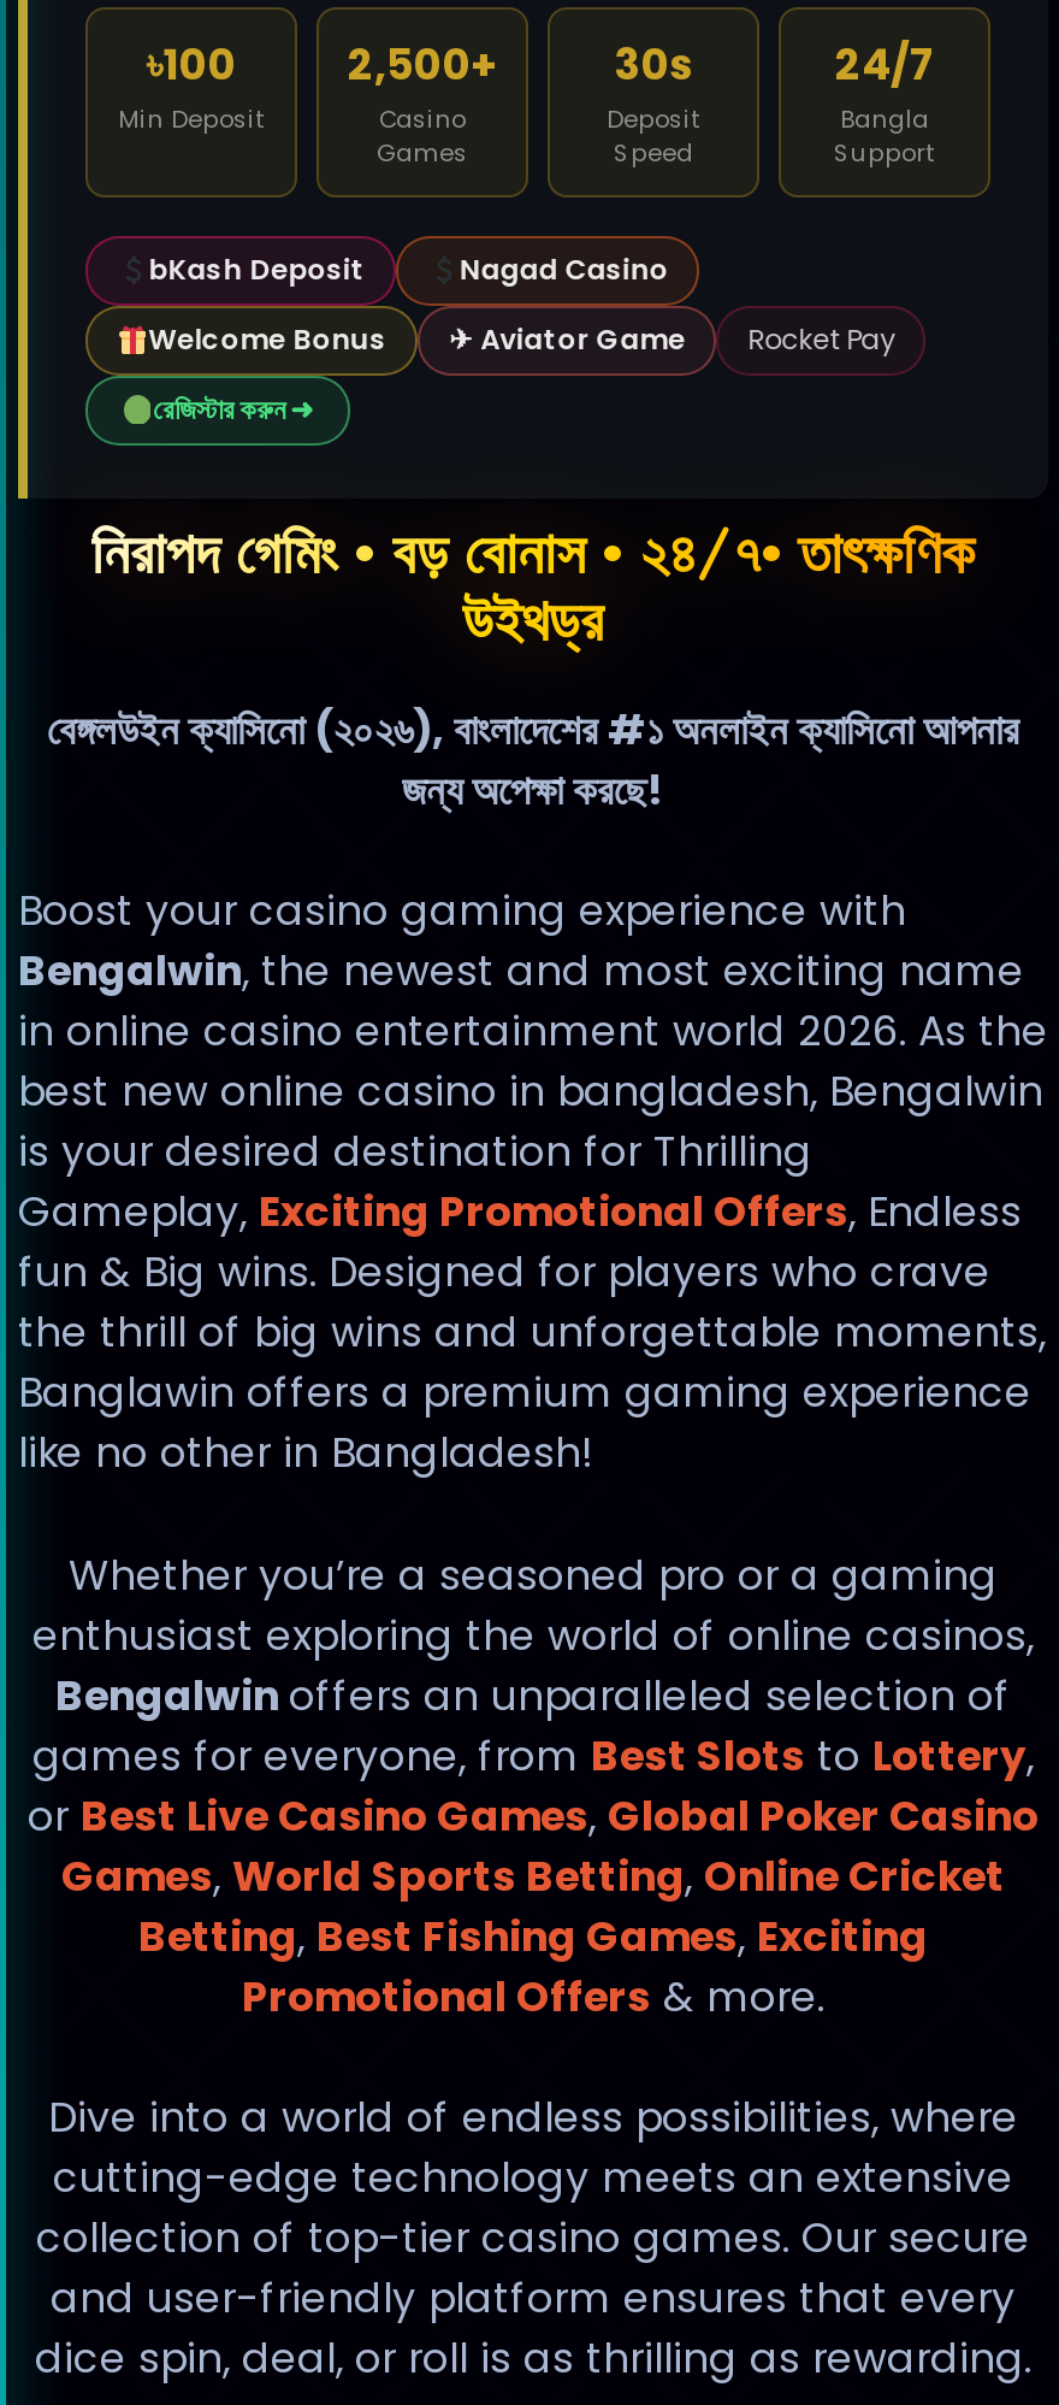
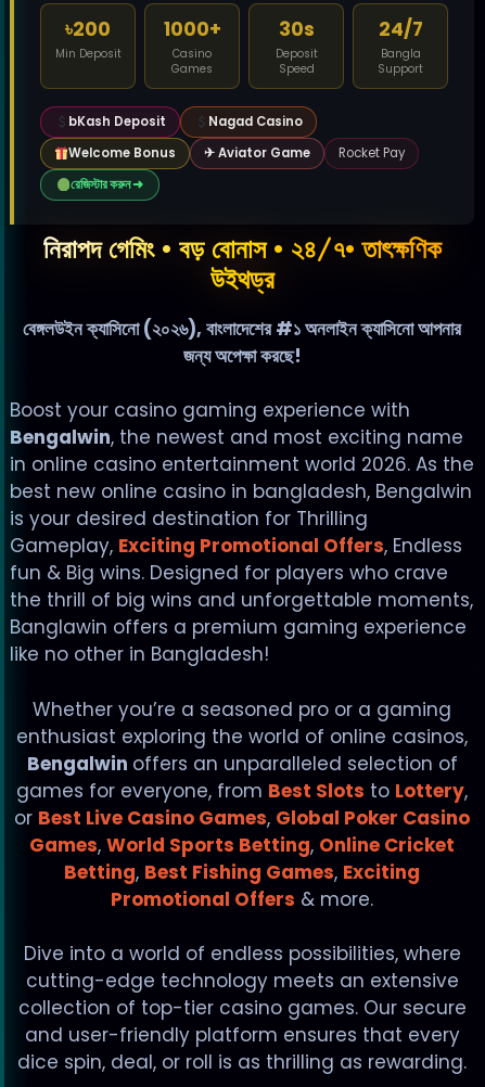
- ৳100
+ ৳200

- 2,500+
+ 1000+
